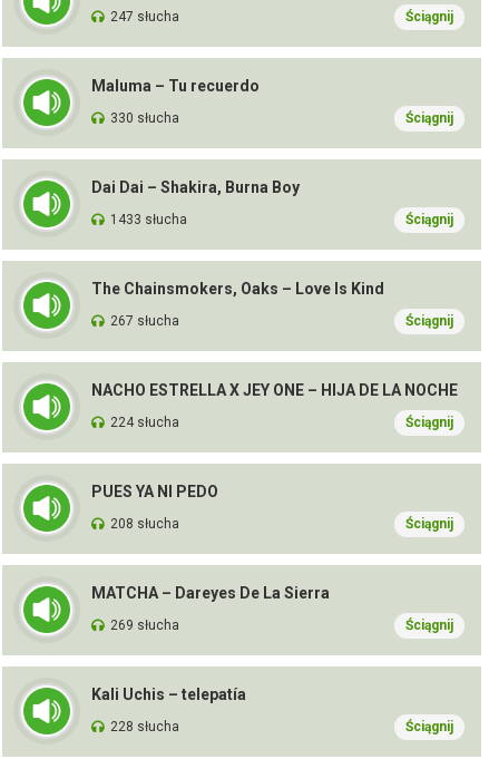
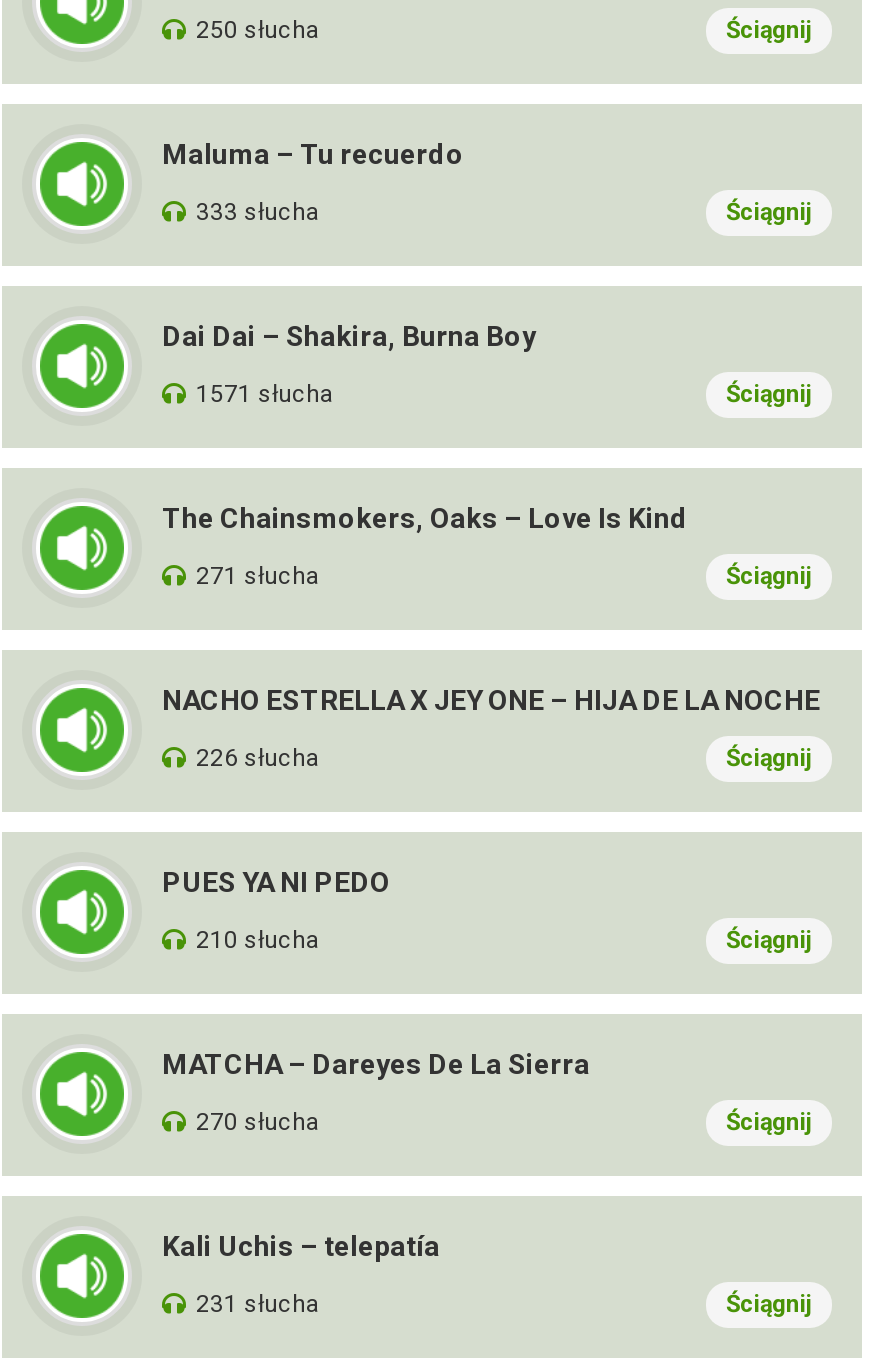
- 247 słucha
+ 250 słucha

- 330 słucha
+ 333 słucha

- 1433 słucha
+ 1571 słucha

- 267 słucha
+ 271 słucha

- 224 słucha
+ 226 słucha

- 208 słucha
+ 210 słucha

- 269 słucha
+ 270 słucha

- 228 słucha
+ 231 słucha
